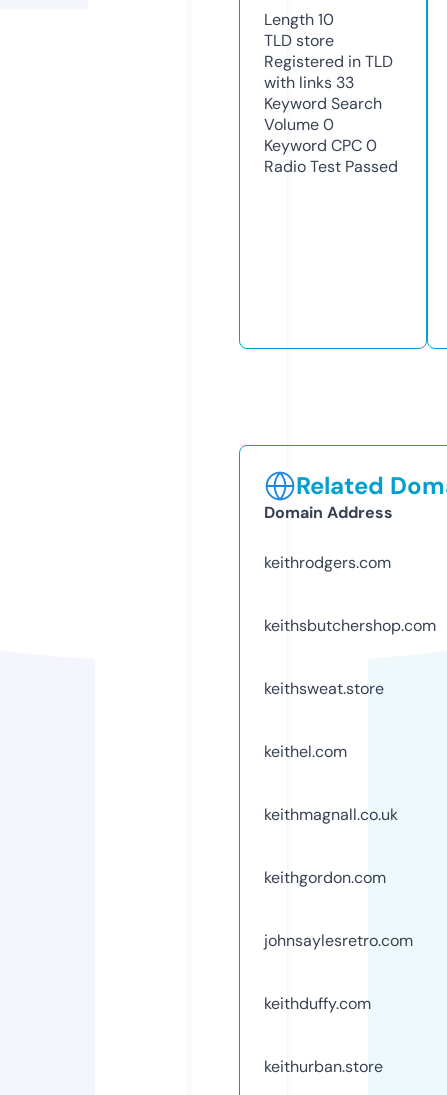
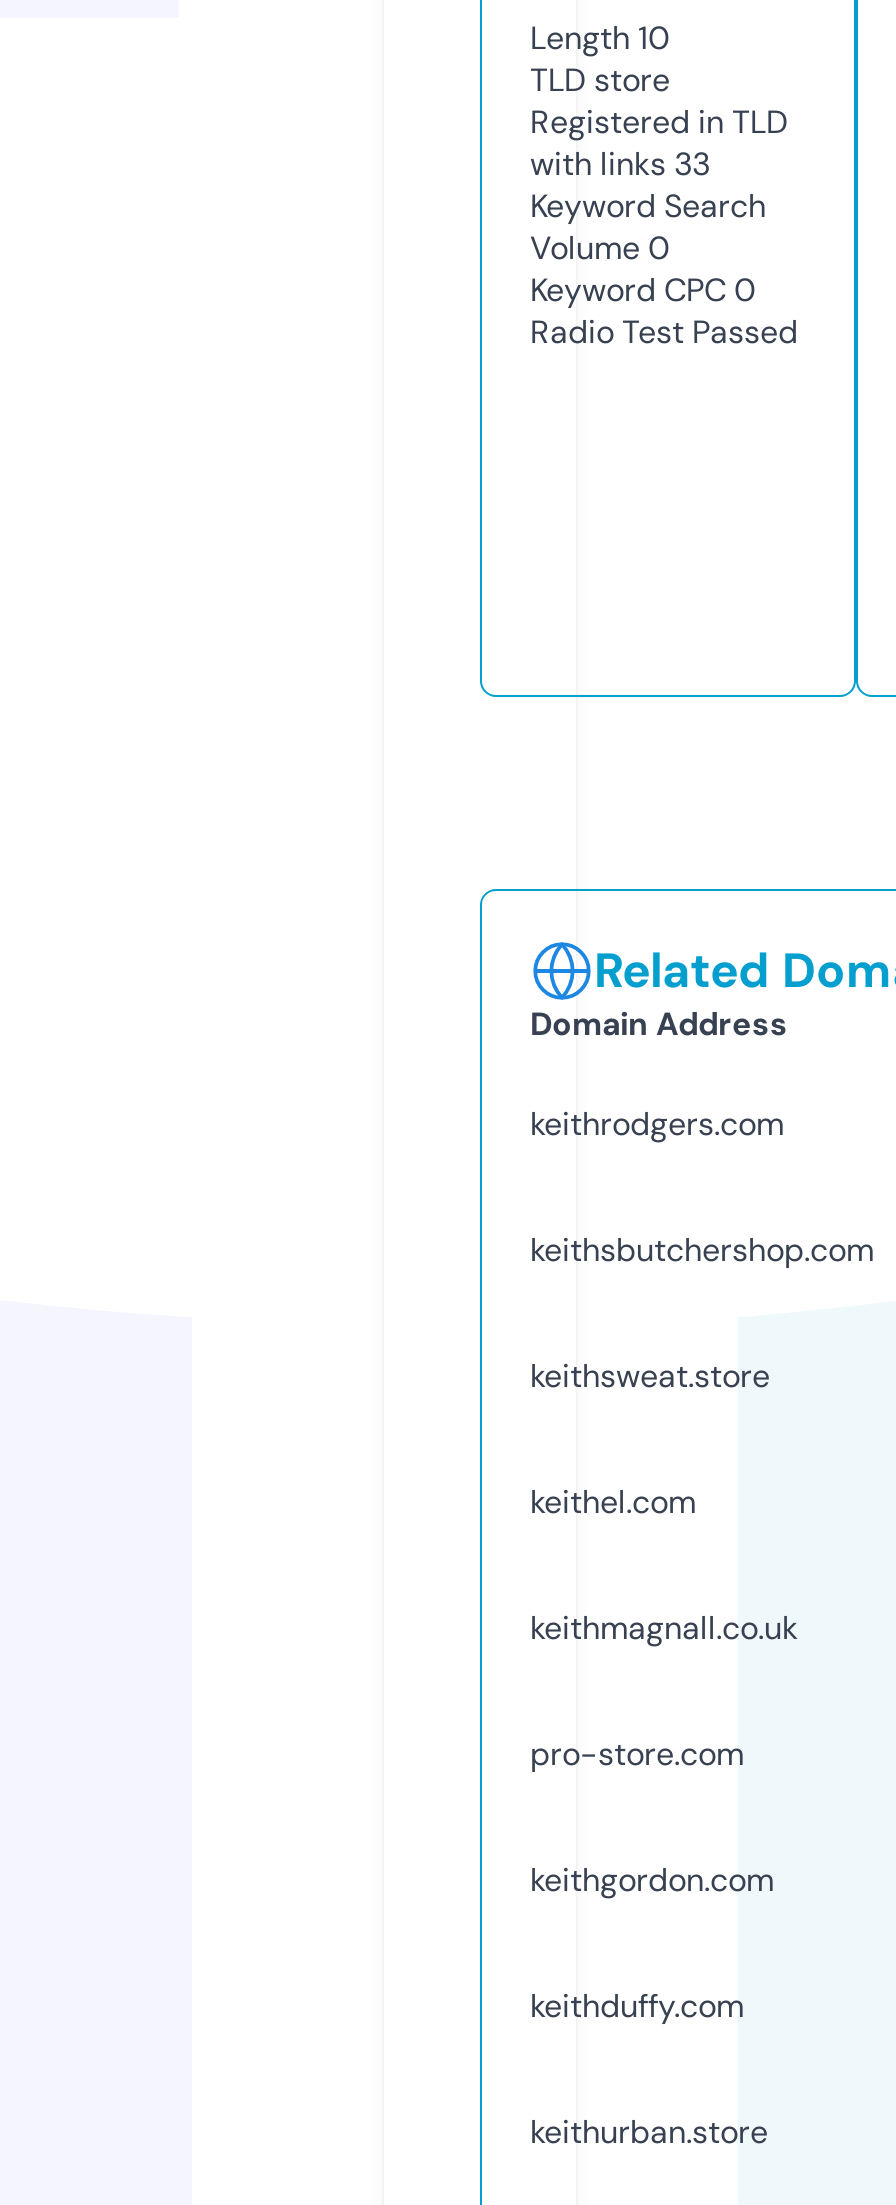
+ pro-store.com

moved down: keithgordon.com

- johnsaylesretro.com
